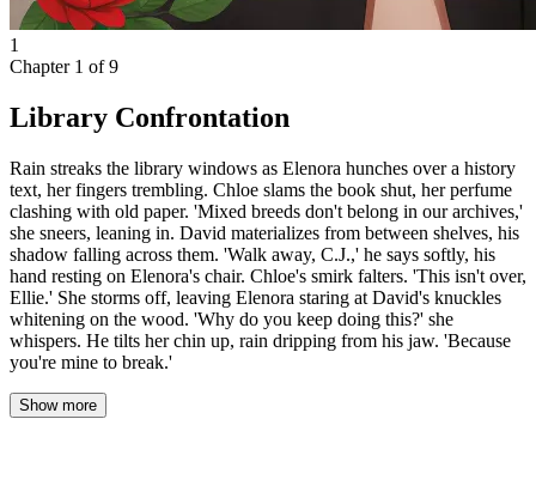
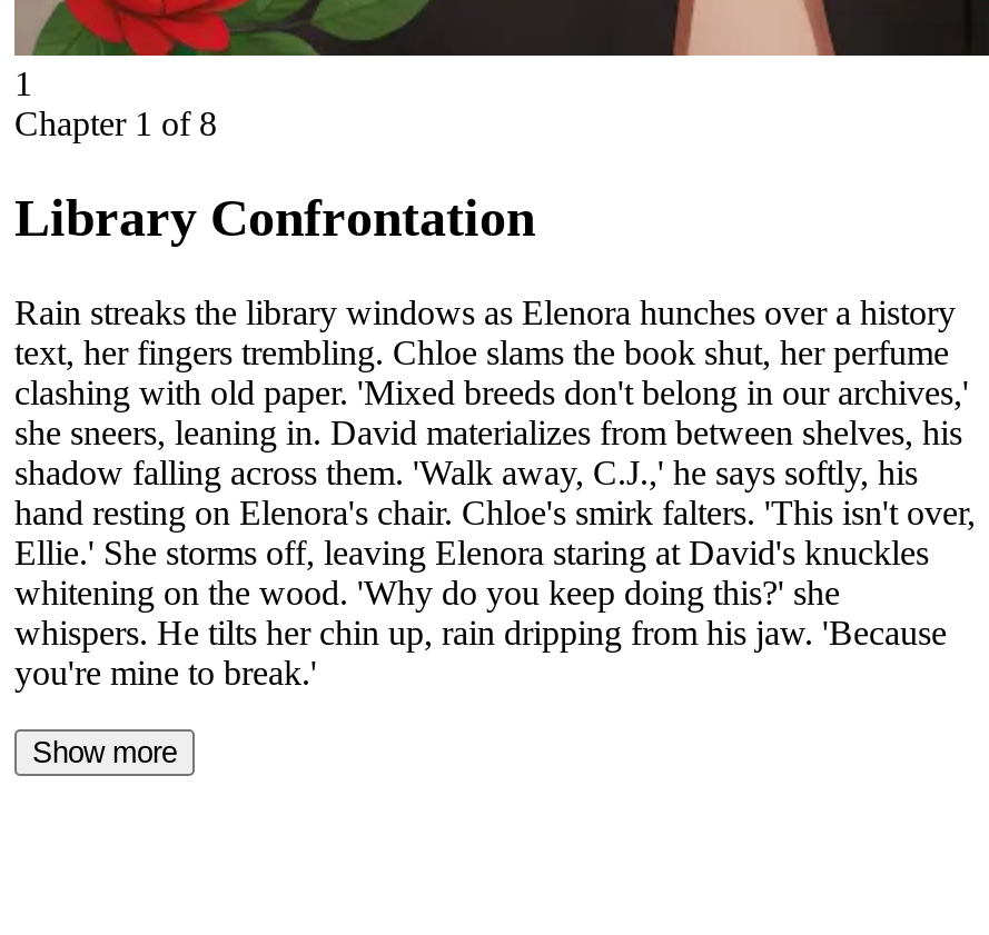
- Chapter 1 of 9
+ Chapter 1 of 8
